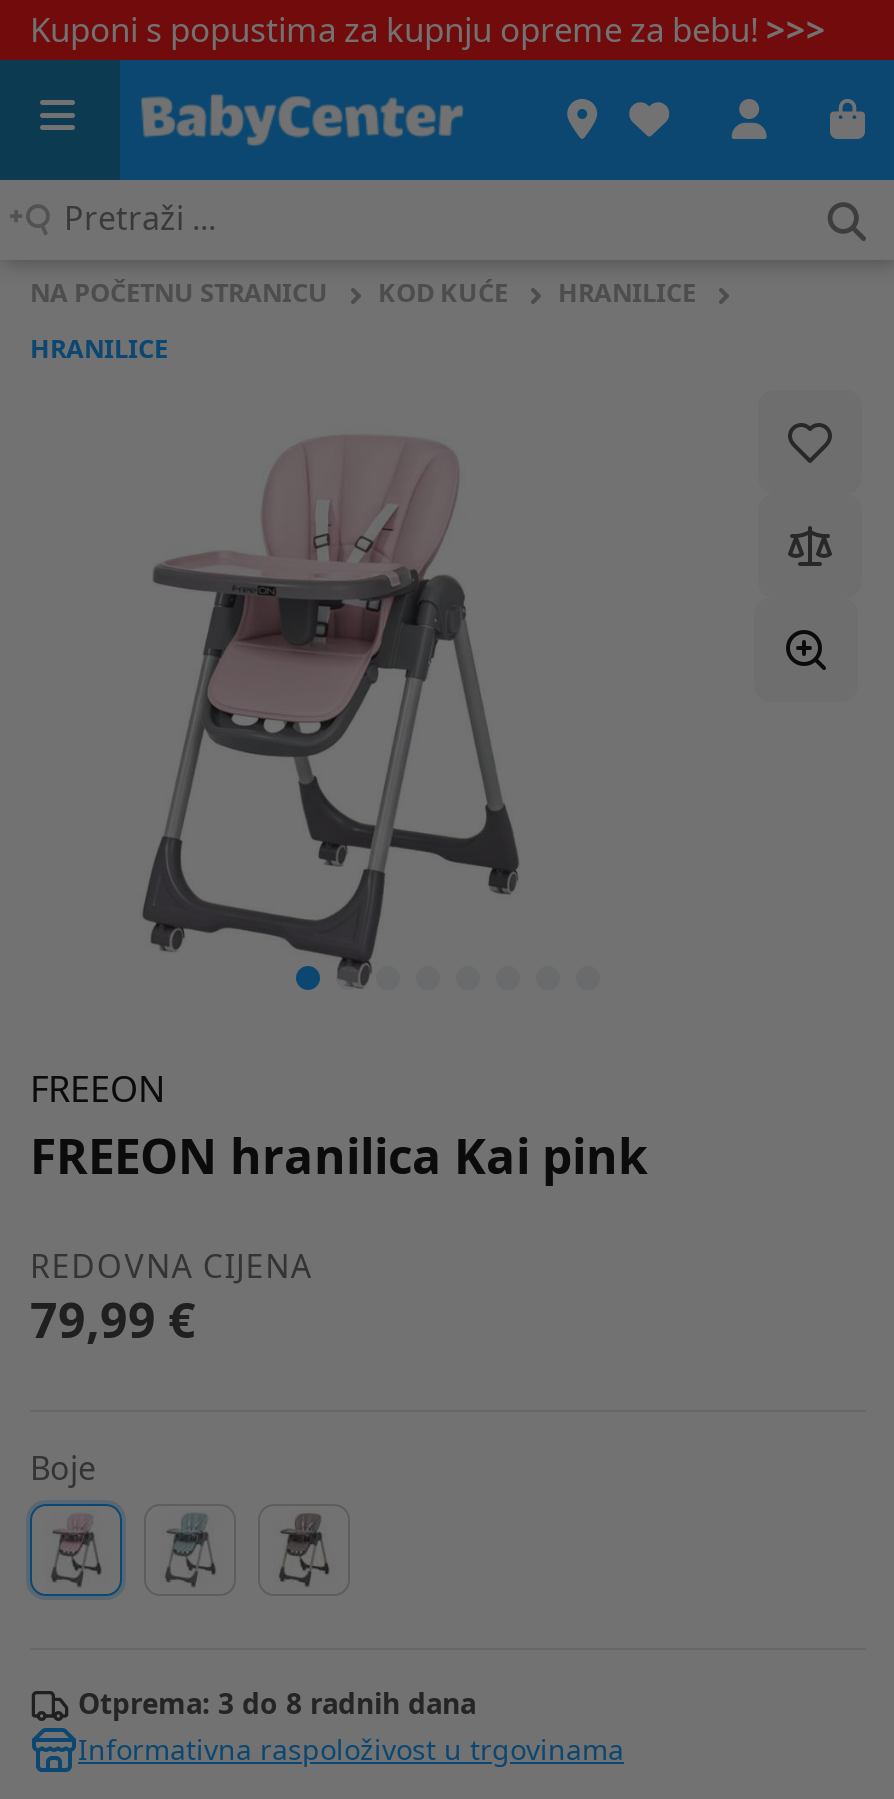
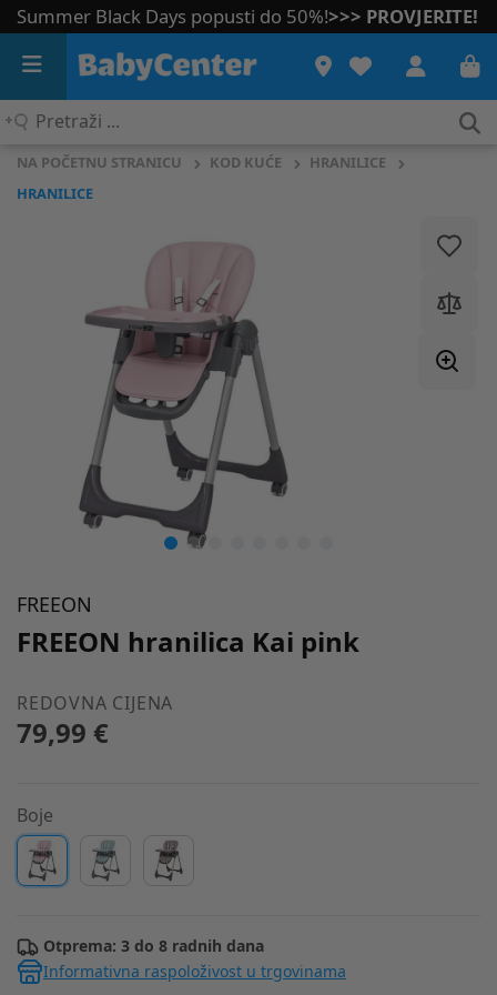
- Kuponi s popustima za kupnju opreme za bebu! >>>
+ Summer Black Days popusti do 50%! >>> PROVJERITE!
